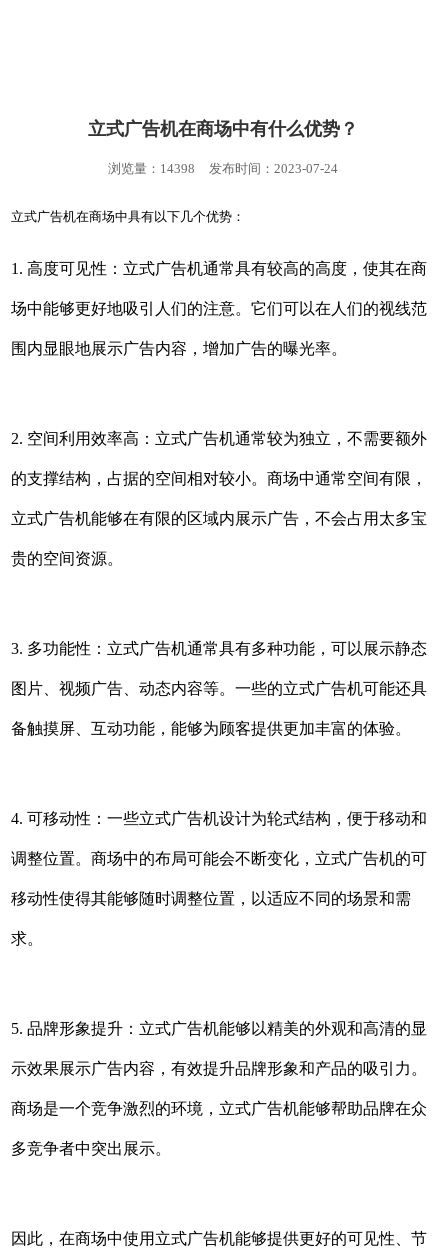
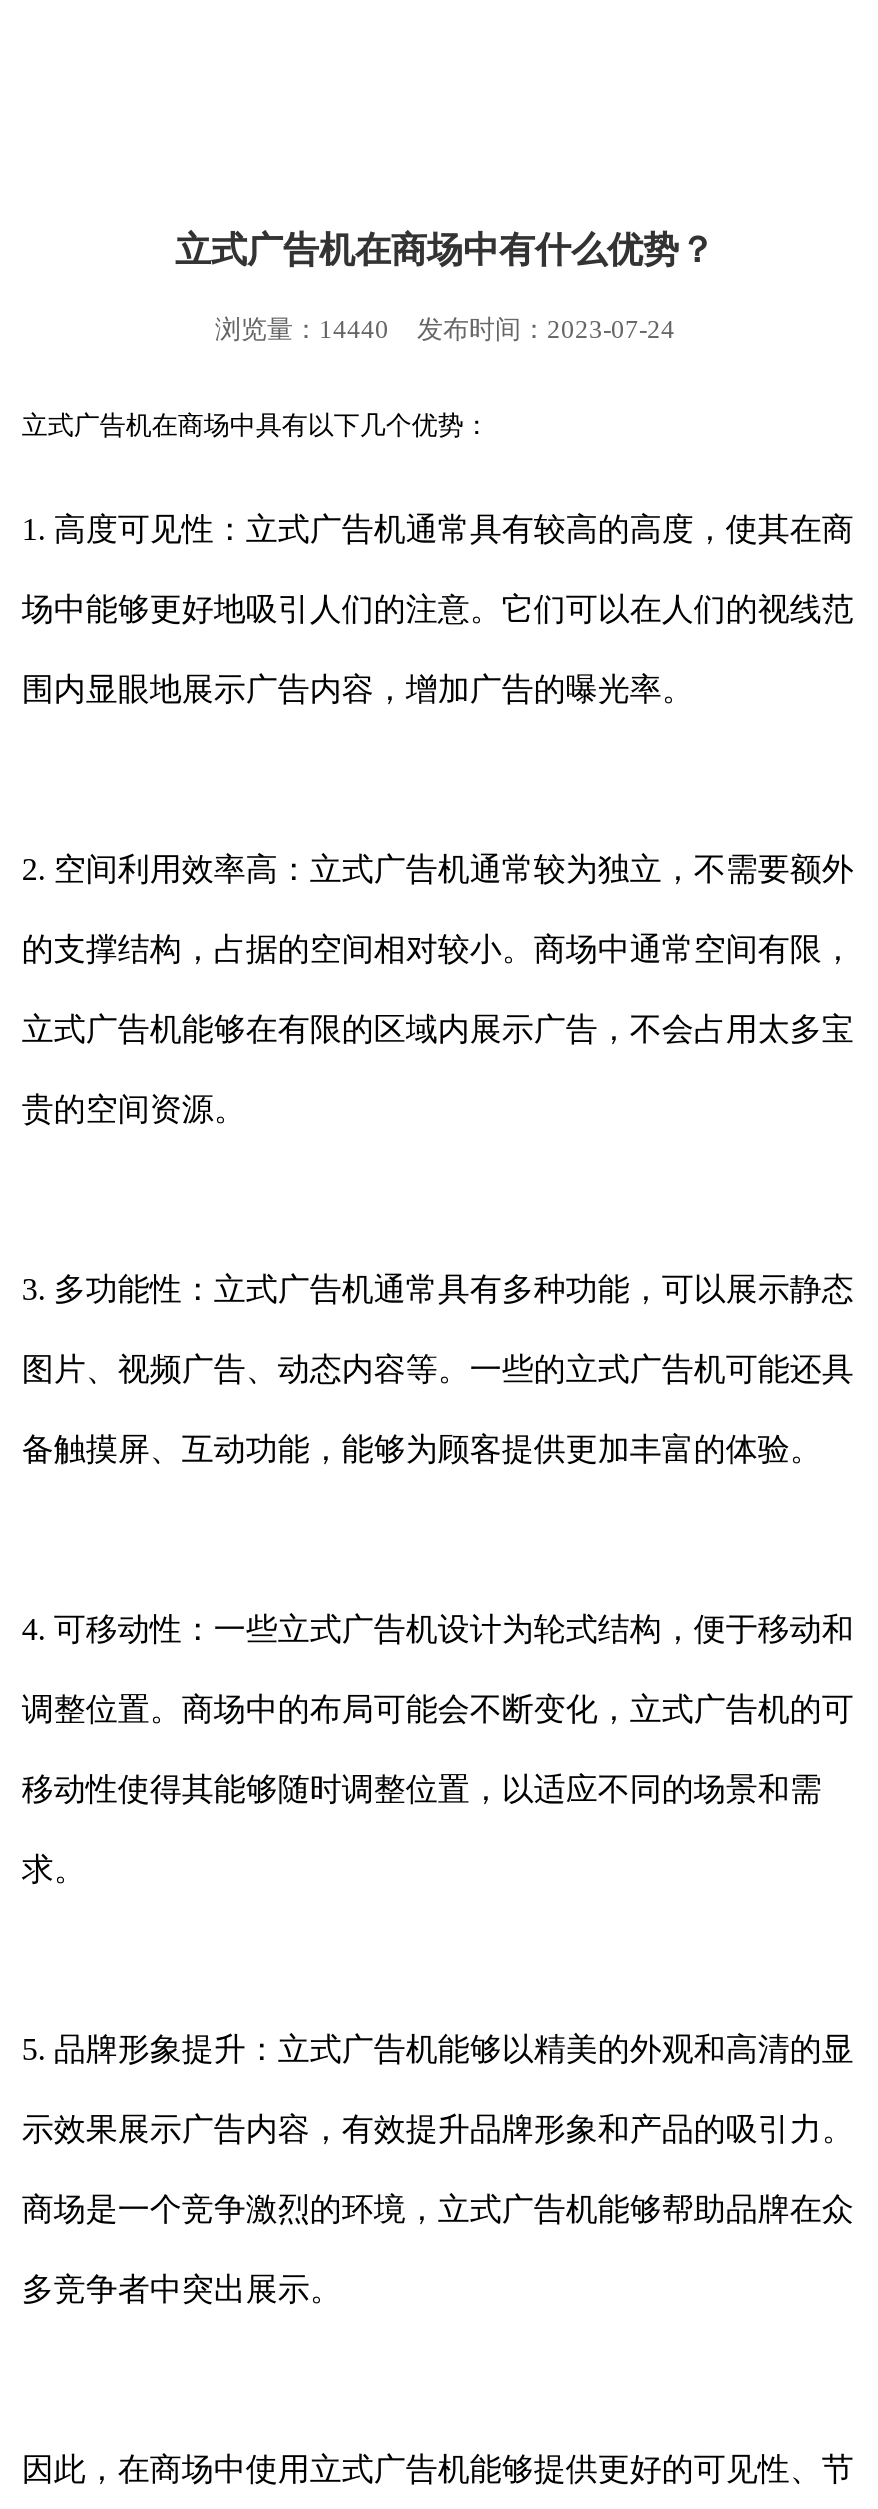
- 浏览量：14398 发布时间：2023-07-24
+ 浏览量：14440 发布时间：2023-07-24
